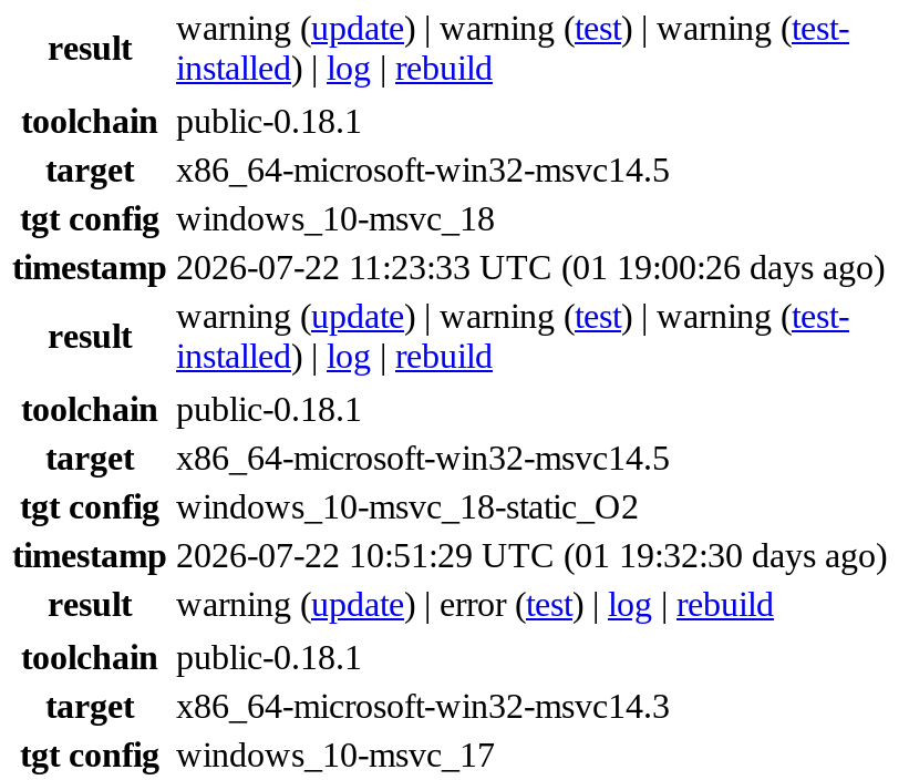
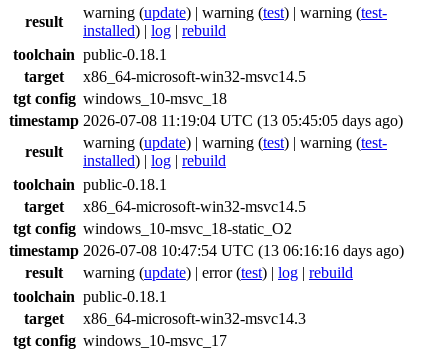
- timestamp 2026-07-22 11:23:33 UTC (01 19:00:26 days ago)
+ timestamp 2026-07-08 11:19:04 UTC (13 05:45:05 days ago)

- timestamp 2026-07-22 10:51:29 UTC (01 19:32:30 days ago)
+ timestamp 2026-07-08 10:47:54 UTC (13 06:16:16 days ago)
